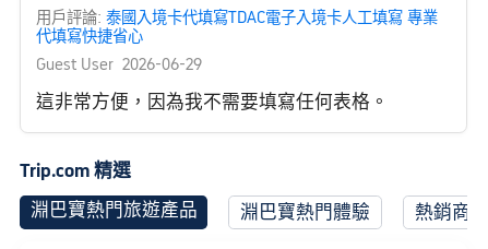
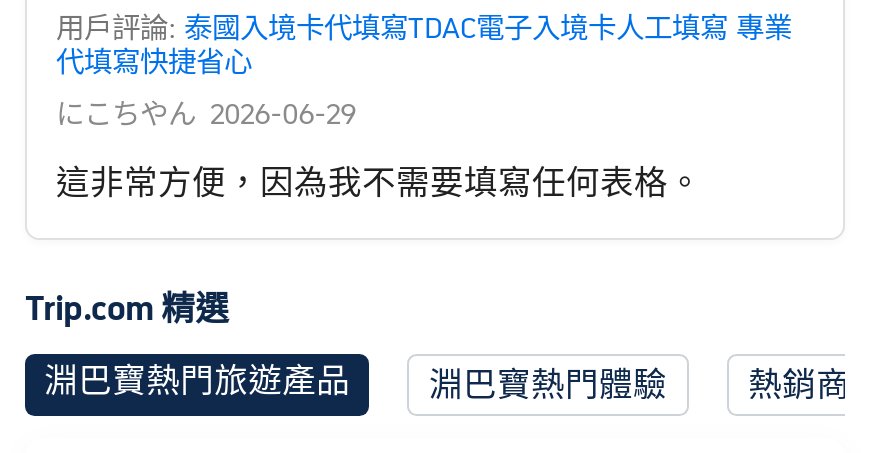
- Guest User 2026-06-29
+ にこちやん 2026-06-29
